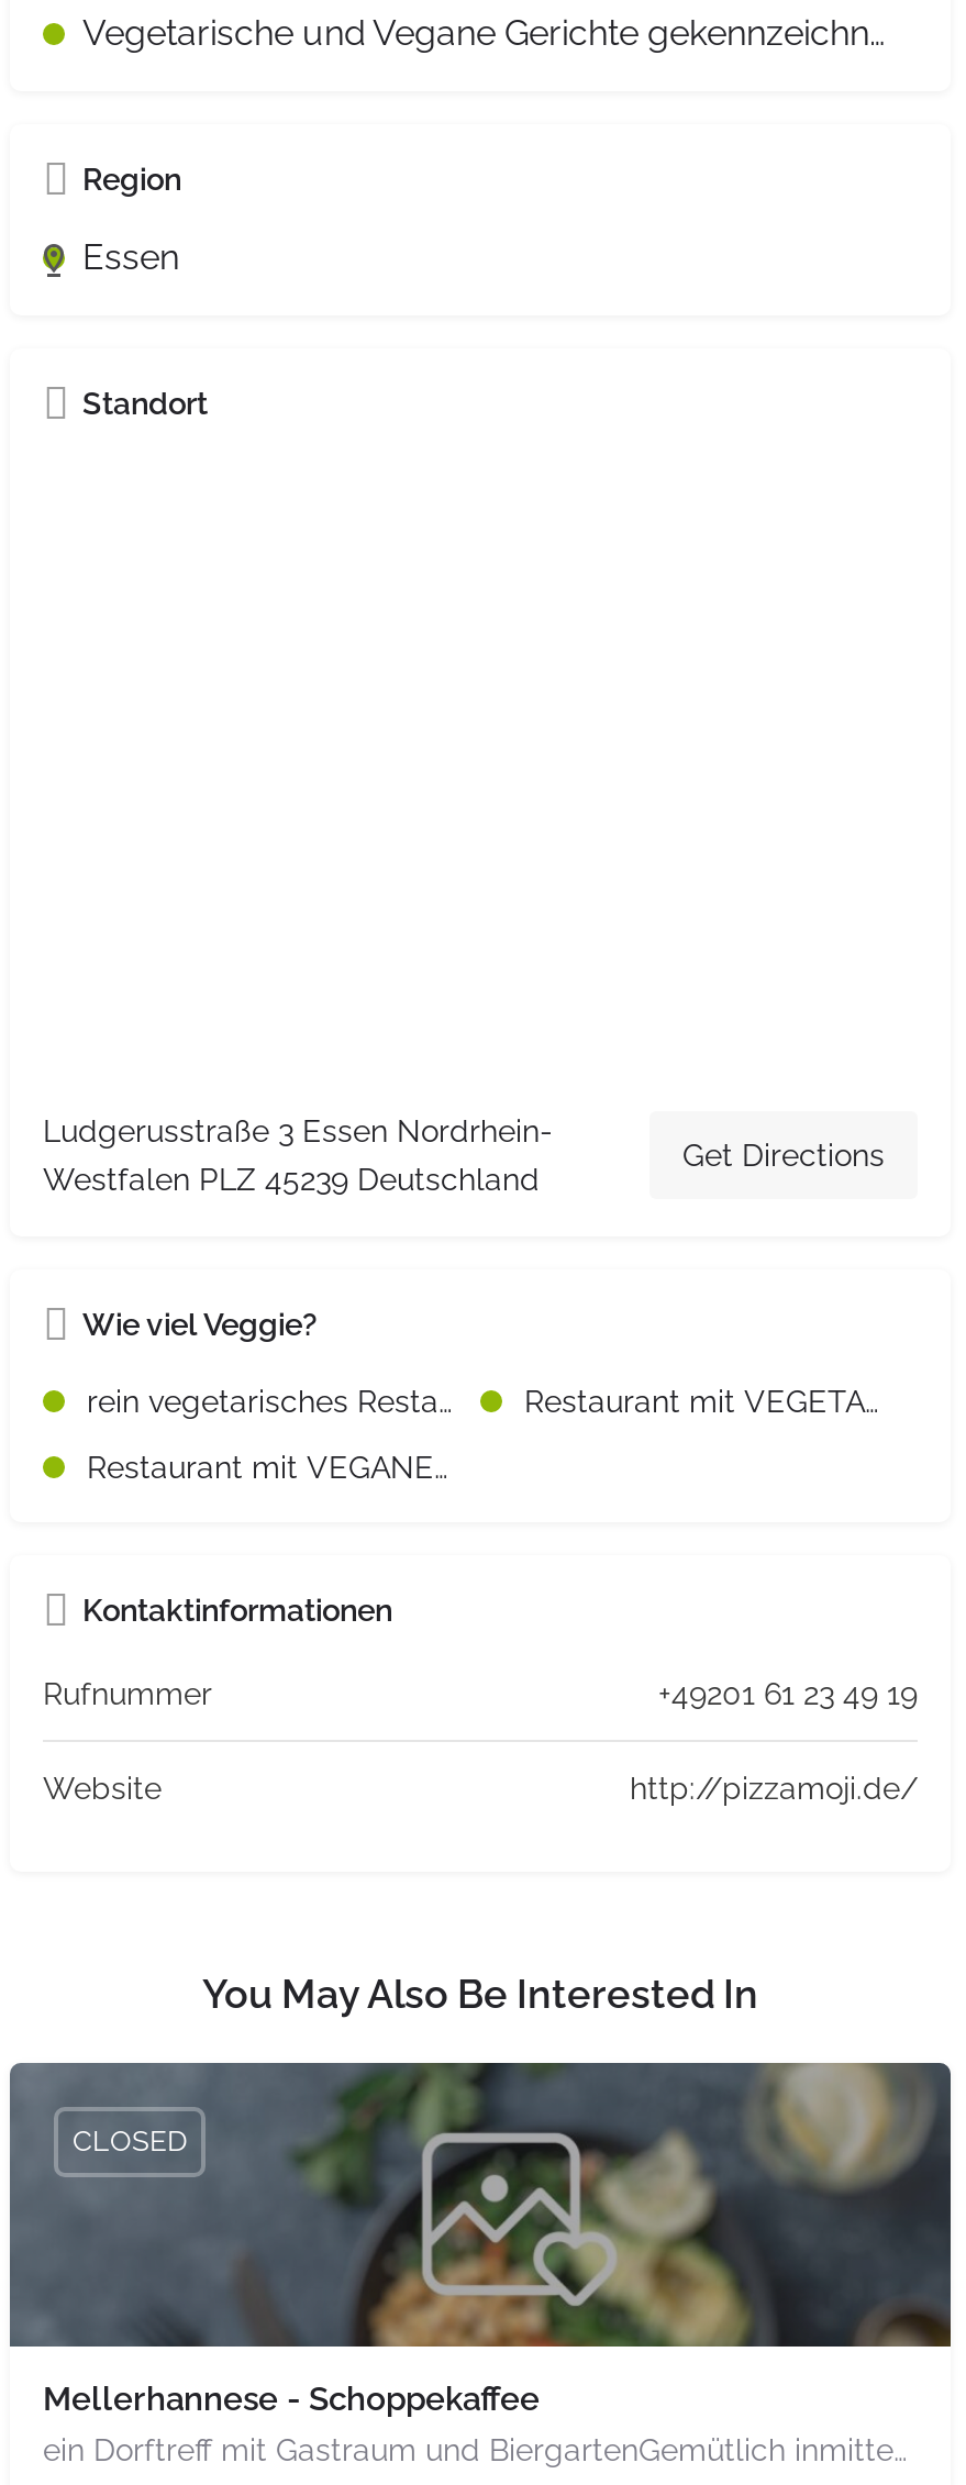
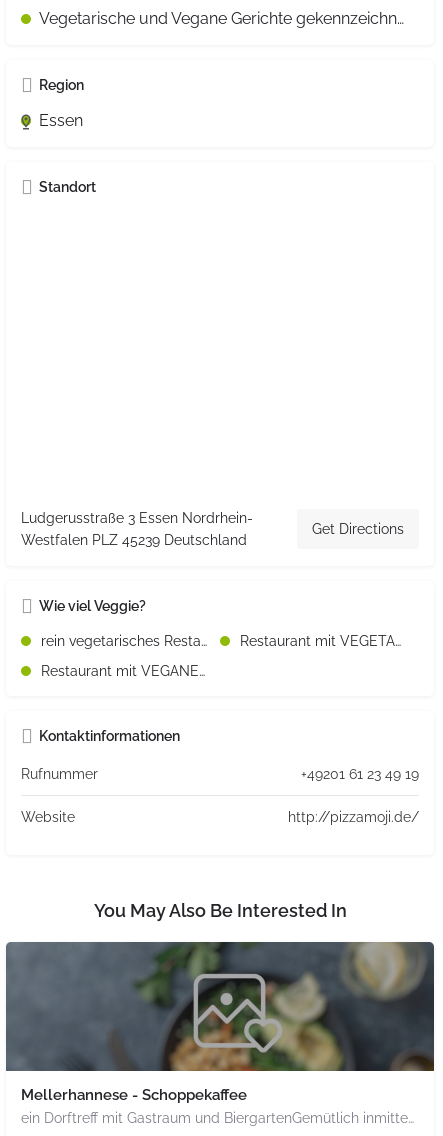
- CLOSED
